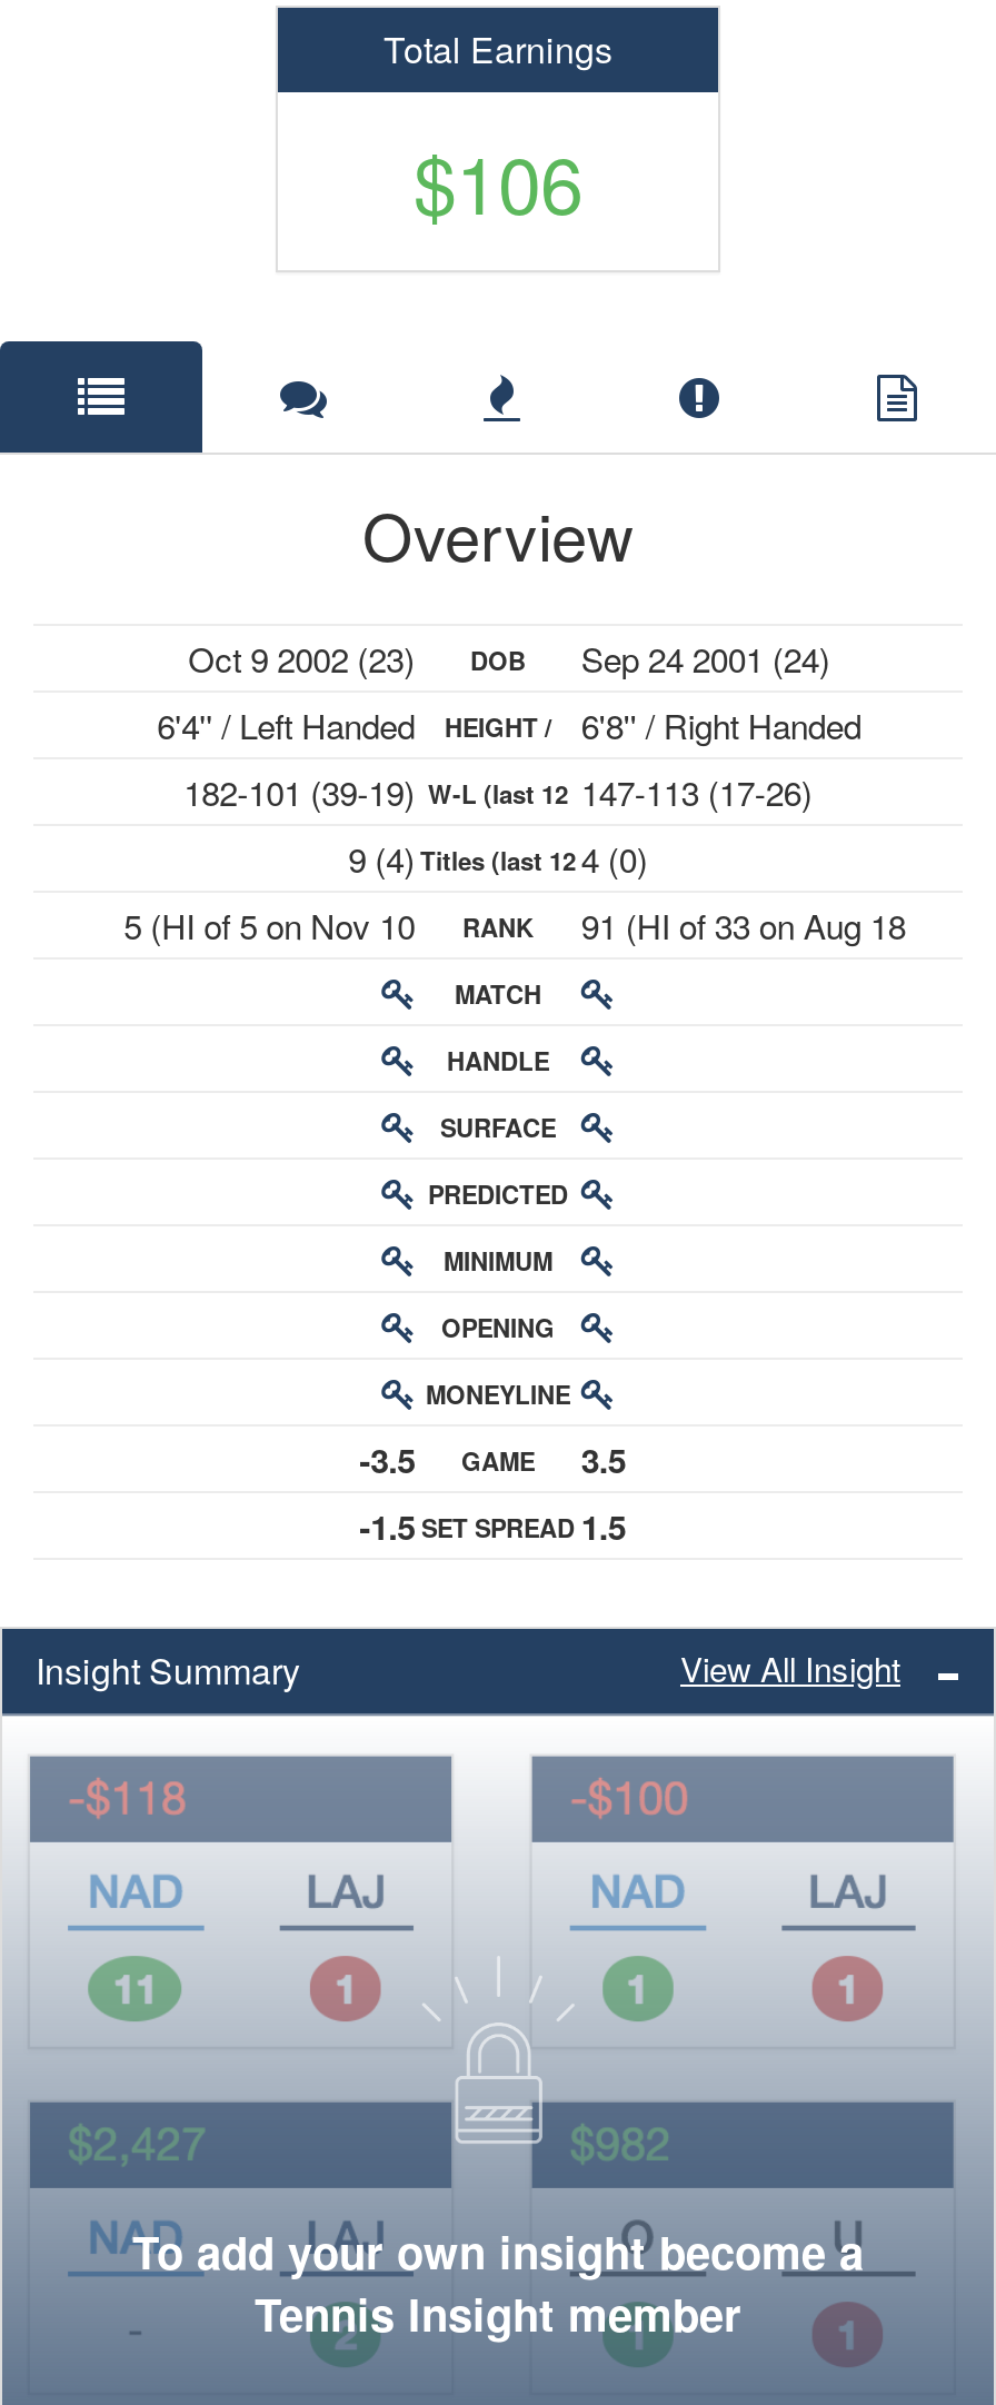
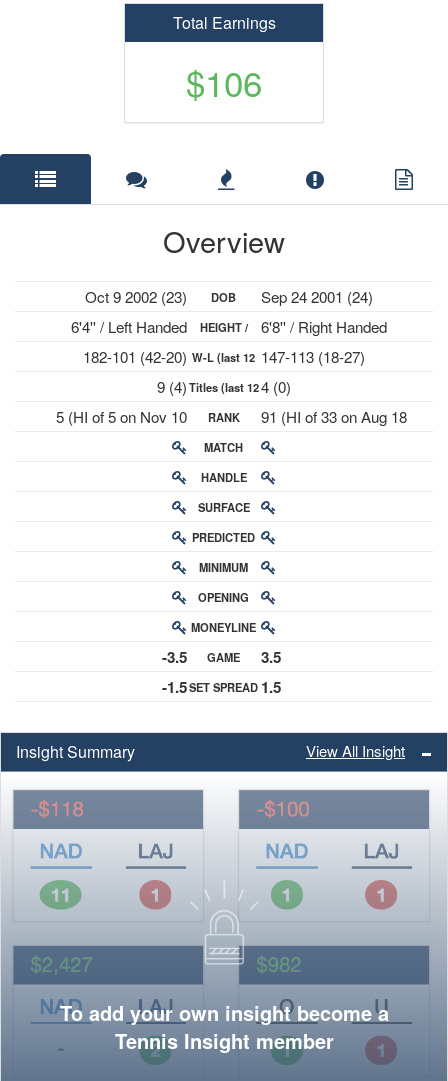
- 182-101 (39-19)
+ 182-101 (42-20)

- 147-113 (17-26)
+ 147-113 (18-27)
